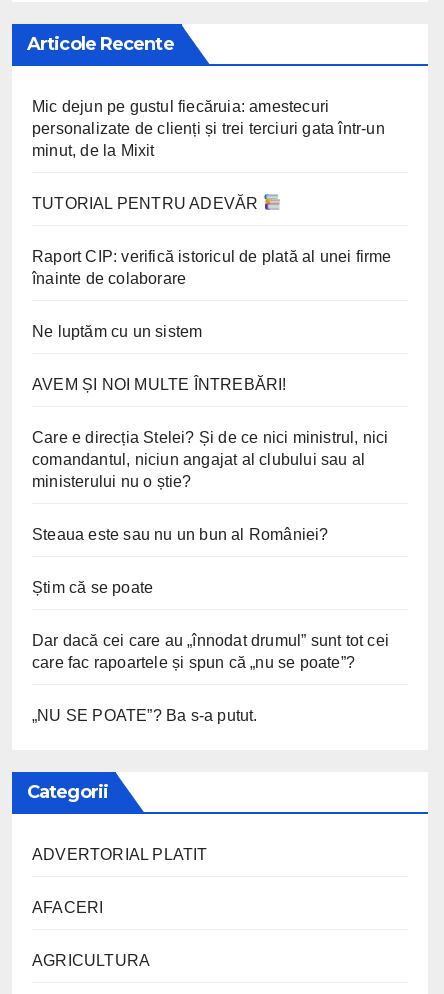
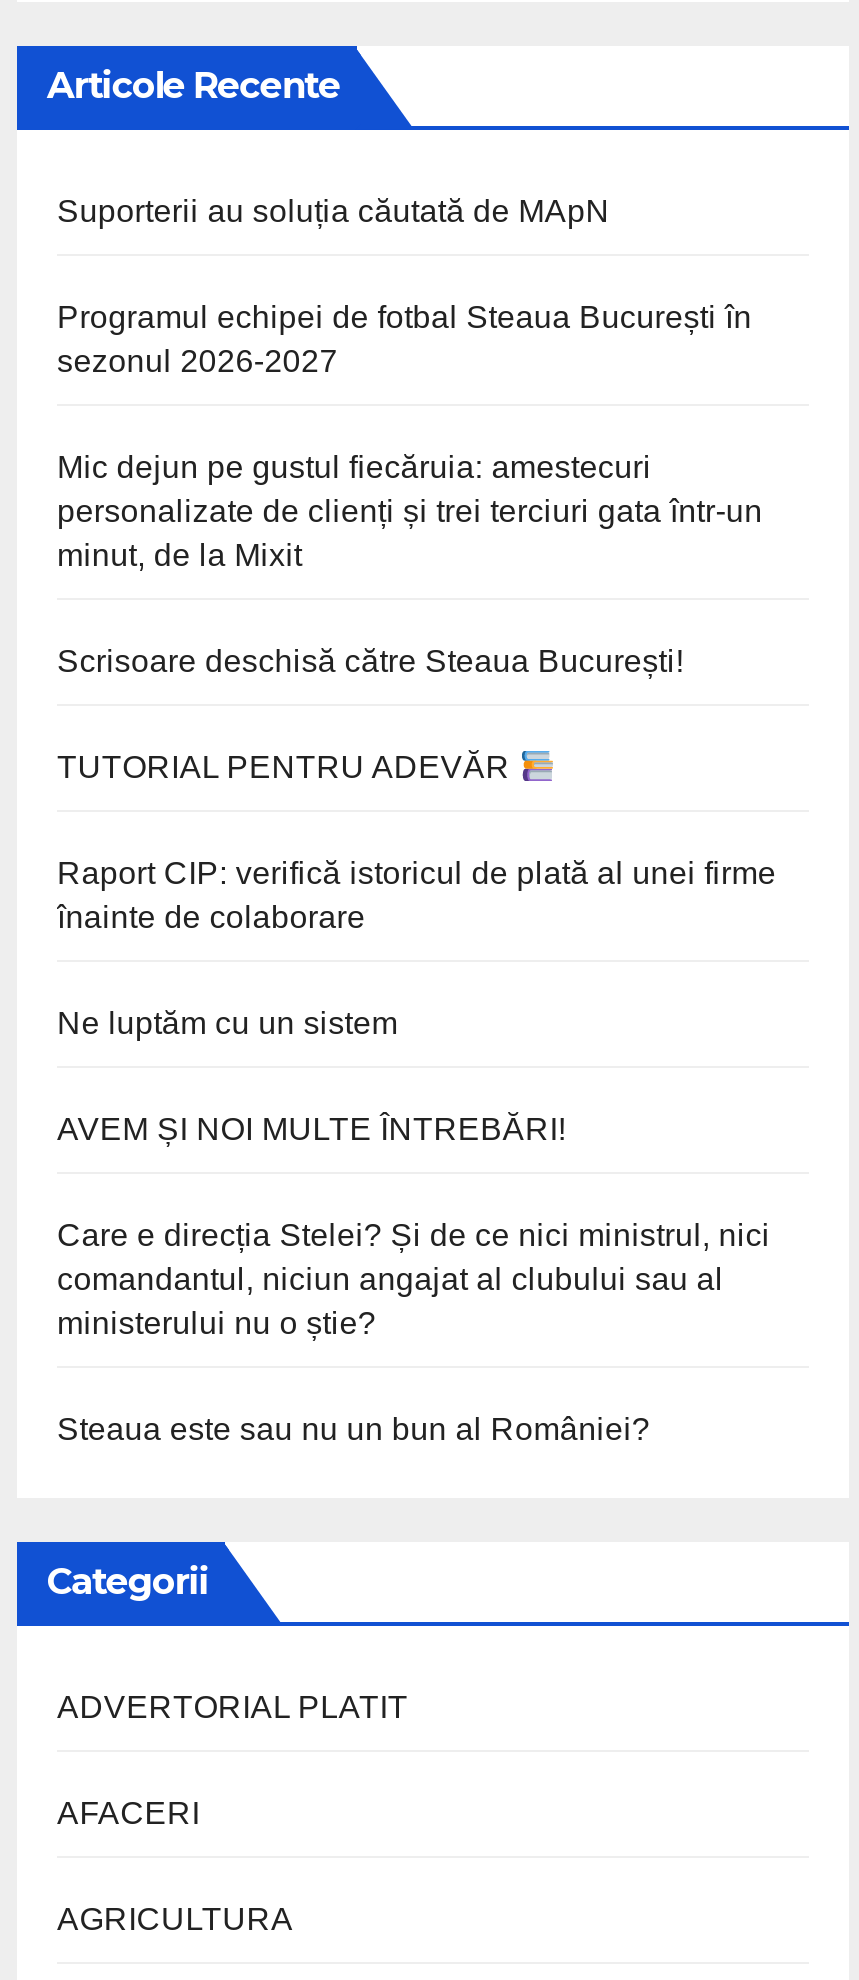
+ Suporterii au soluția căutată de MApN
+ Programul echipei de fotbal Steaua București în
+ sezonul 2026-2027

moved down: Mic dejun pe gustul fiecăruia: amestecuri | personalizate de clienți și trei terciuri gata într-un | minut, de la Mixit

+ Scrisoare deschisă către Steaua București!

moved down: TUTORIAL PENTRU ADEVĂR | Raport CIP: verifică istoricul de plată al unei firme | înainte de colaborare | ... | ministerului nu o știe? | Steaua este sau nu un bun al României?

- Știm că se poate
- Dar dacă cei care au „înnodat drumul” sunt tot cei
- care fac rapoartele și spun că „nu se poate”?
- „NU SE POATE”? Ba s-a putut.
